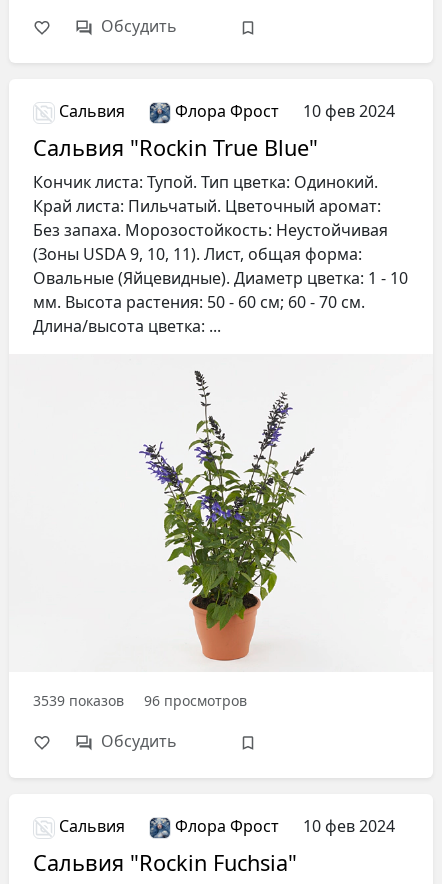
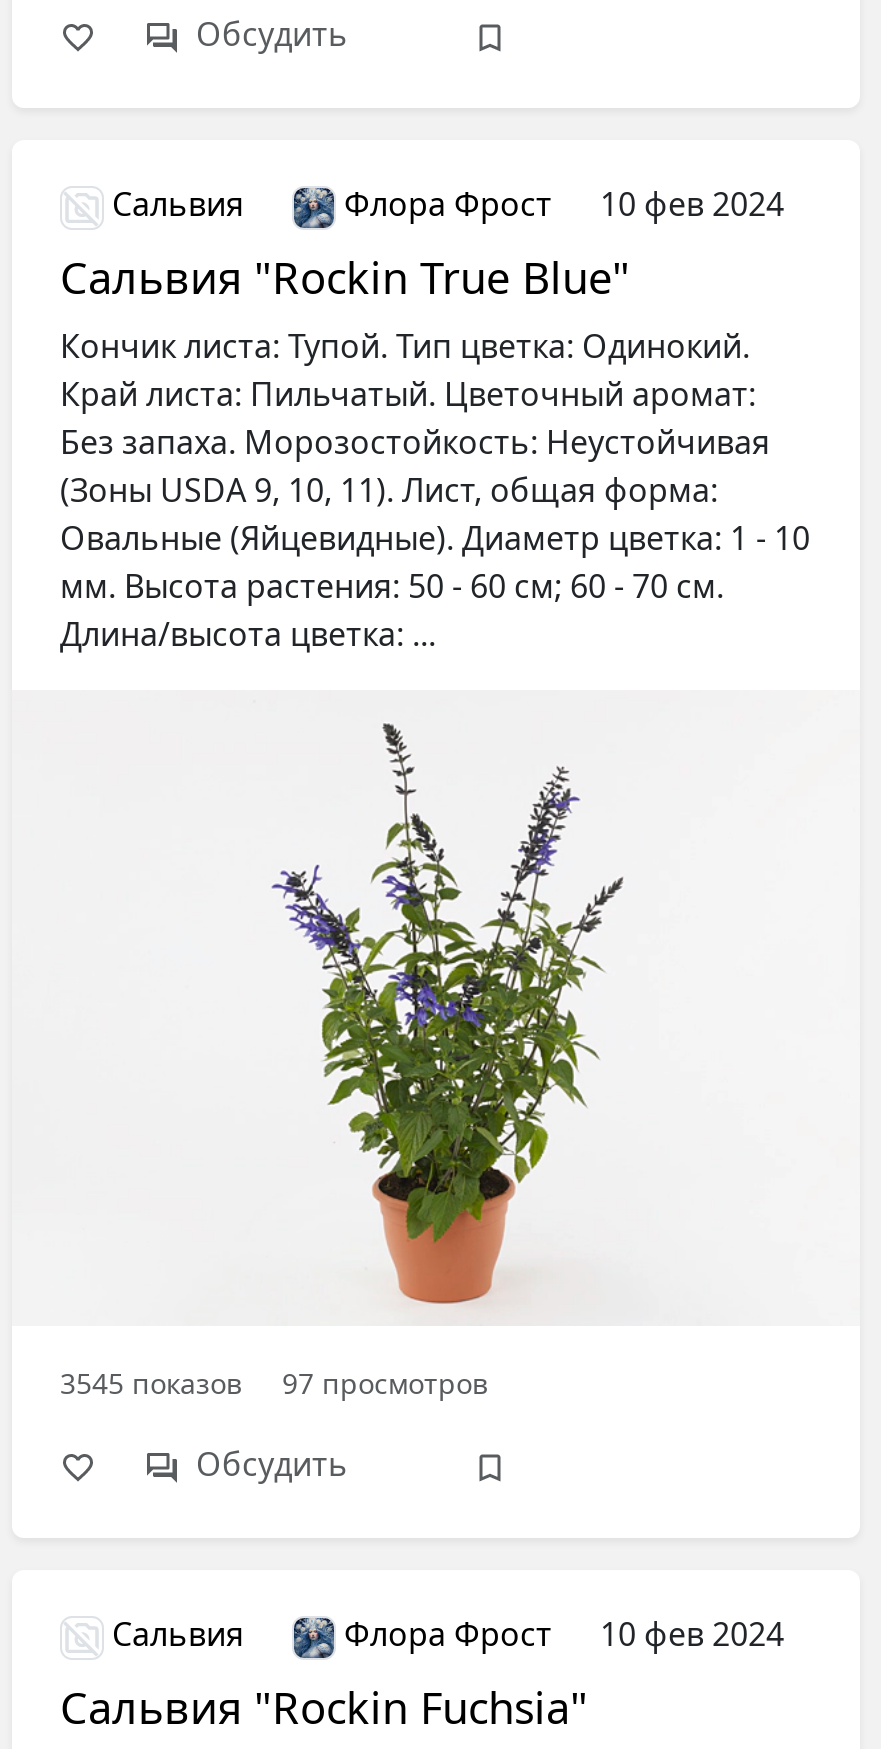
- 3539 показов
+ 3545 показов

- 96 просмотров
+ 97 просмотров
